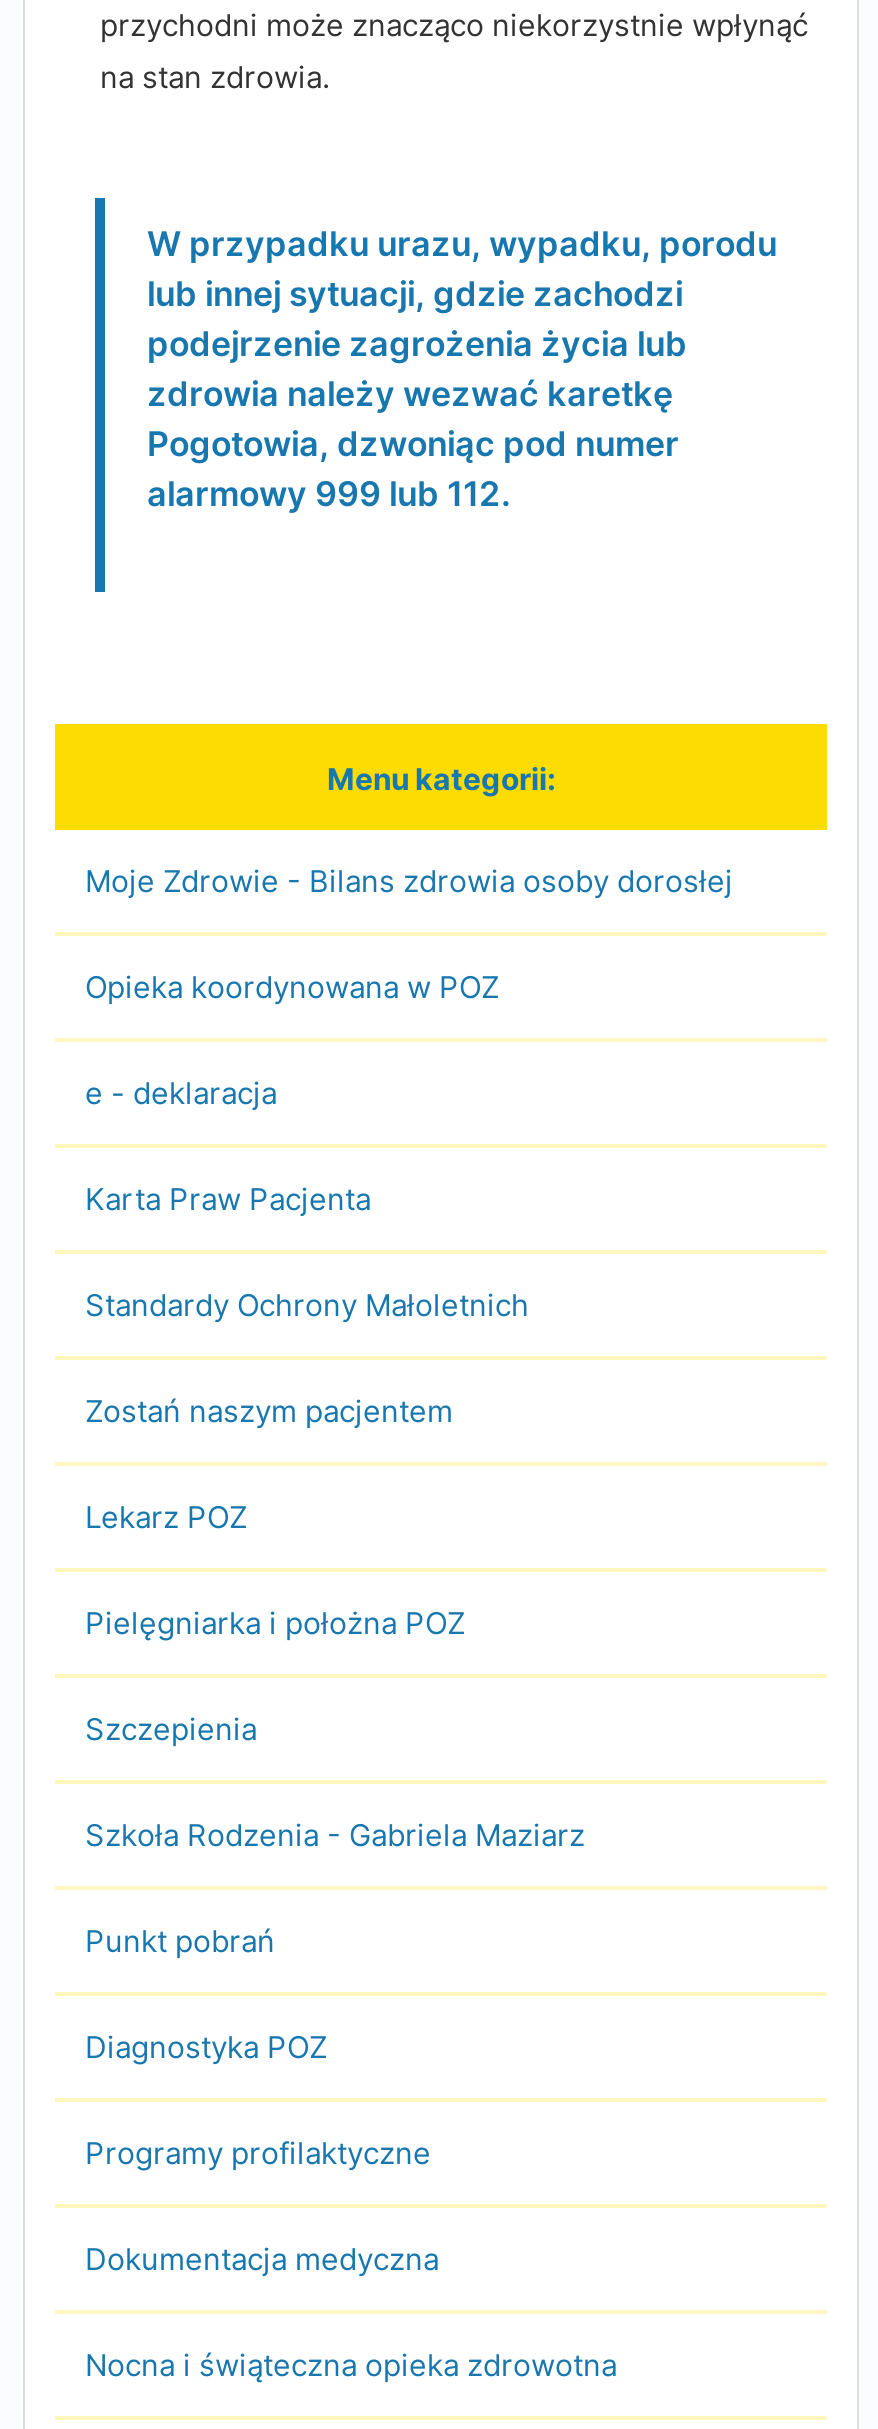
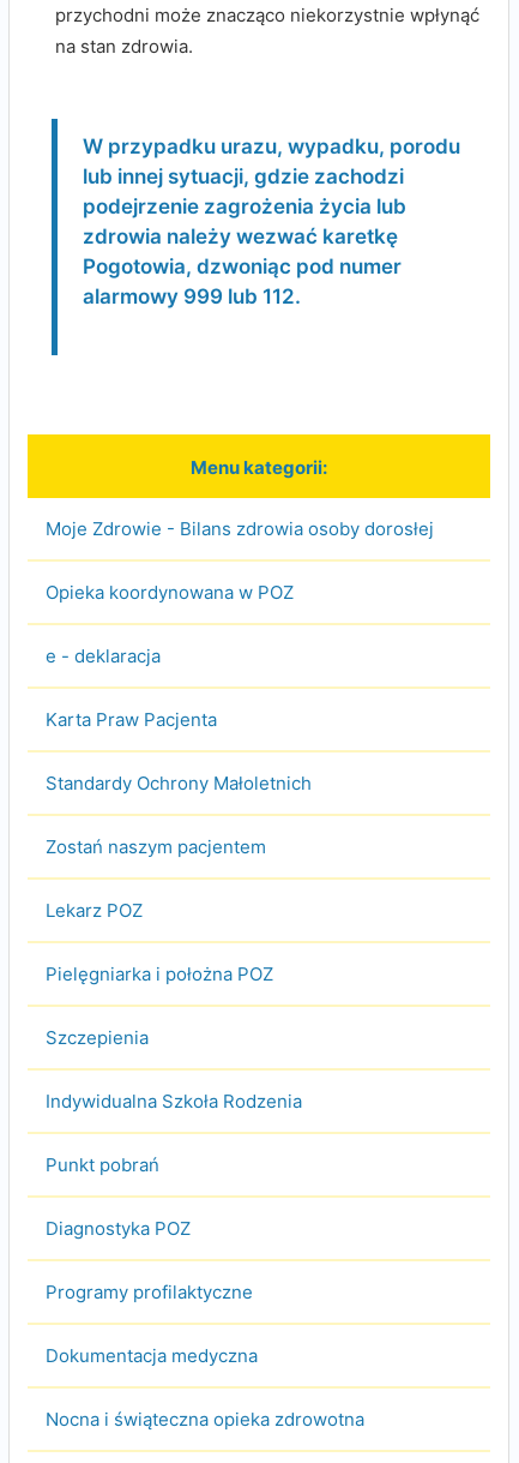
- Szkoła Rodzenia - Gabriela Maziarz
+ Indywidualna Szkoła Rodzenia
